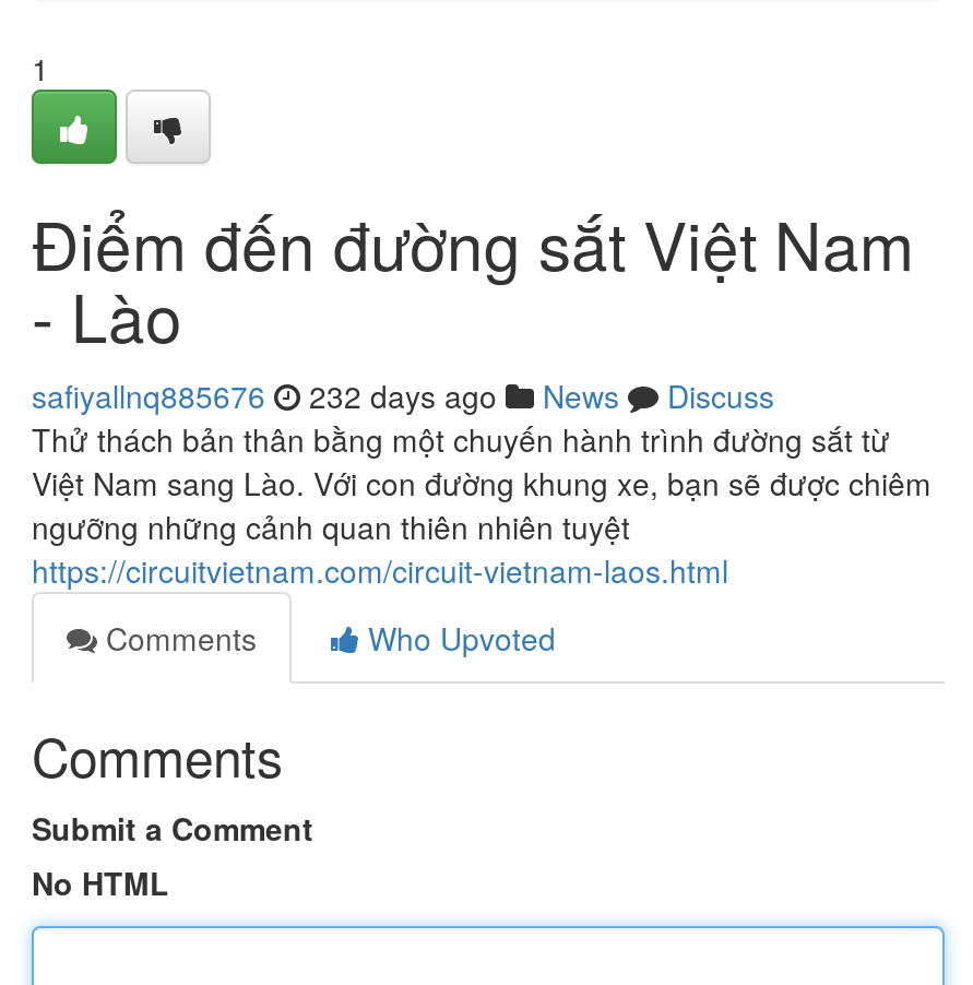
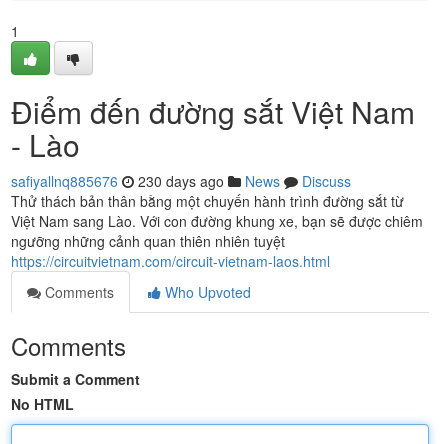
- safiyallnq885676 232 days ago News Discuss
+ safiyallnq885676 230 days ago News Discuss
